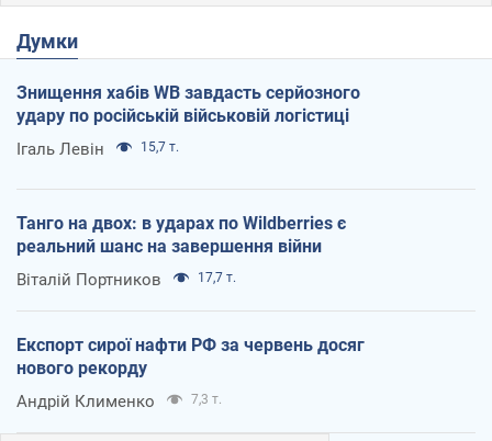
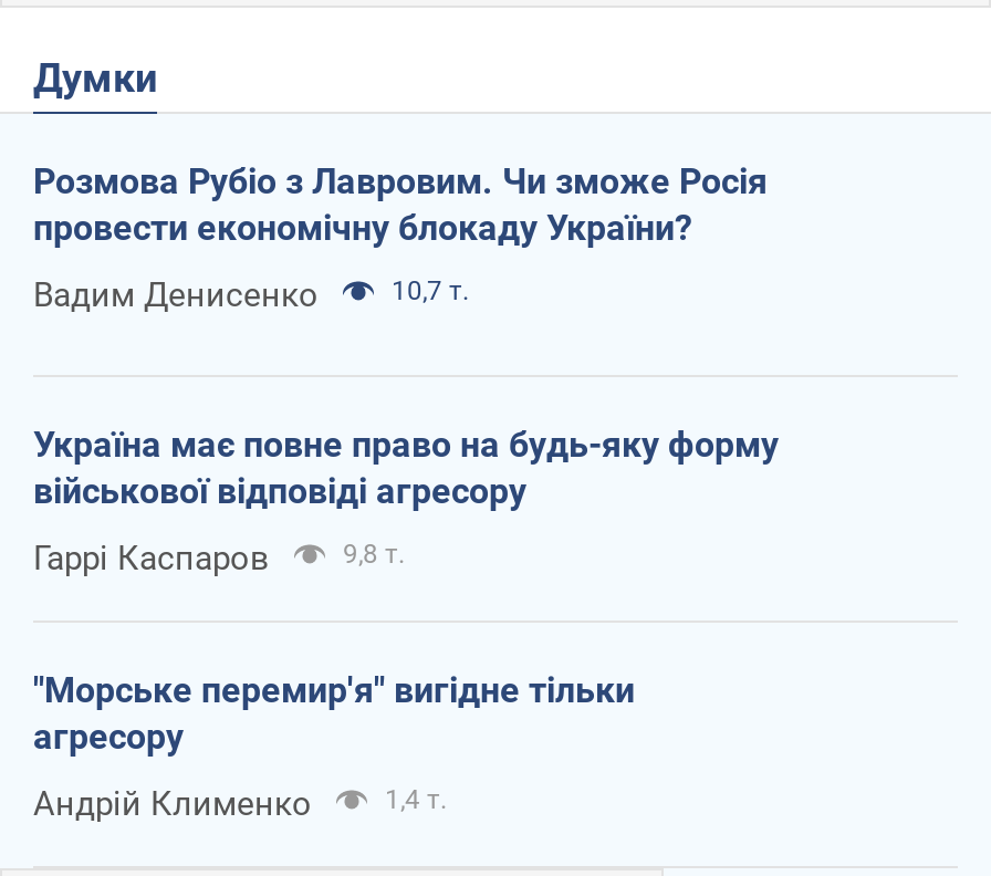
- Знищення хабів WB завдасть серйозного
- удару по російській військовій логістиці
+ Розмова Рубіо з Лавровим. Чи зможе Росія
+ провести економічну блокаду України?

- Ігаль Левін
- 15,7 т.
+ Вадим Денисенко
+ 10,7 т.

- Танго на двох: в ударах по Wildberries є
- реальний шанс на завершення війни
+ Україна має повне право на будь-яку форму
+ військової відповіді агресору

- Віталій Портников
- 17,7 т.
+ Гаррі Каспаров
+ 9,8 т.

- Експорт сирої нафти РФ за червень досяг
- нового рекорду
+ "Морське перемир'я" вигідне тільки
+ агресору

- 7,3 т.
+ 1,4 т.
